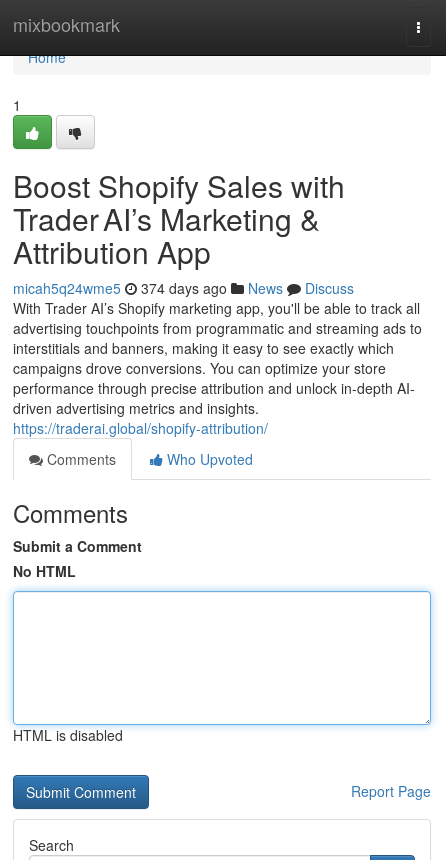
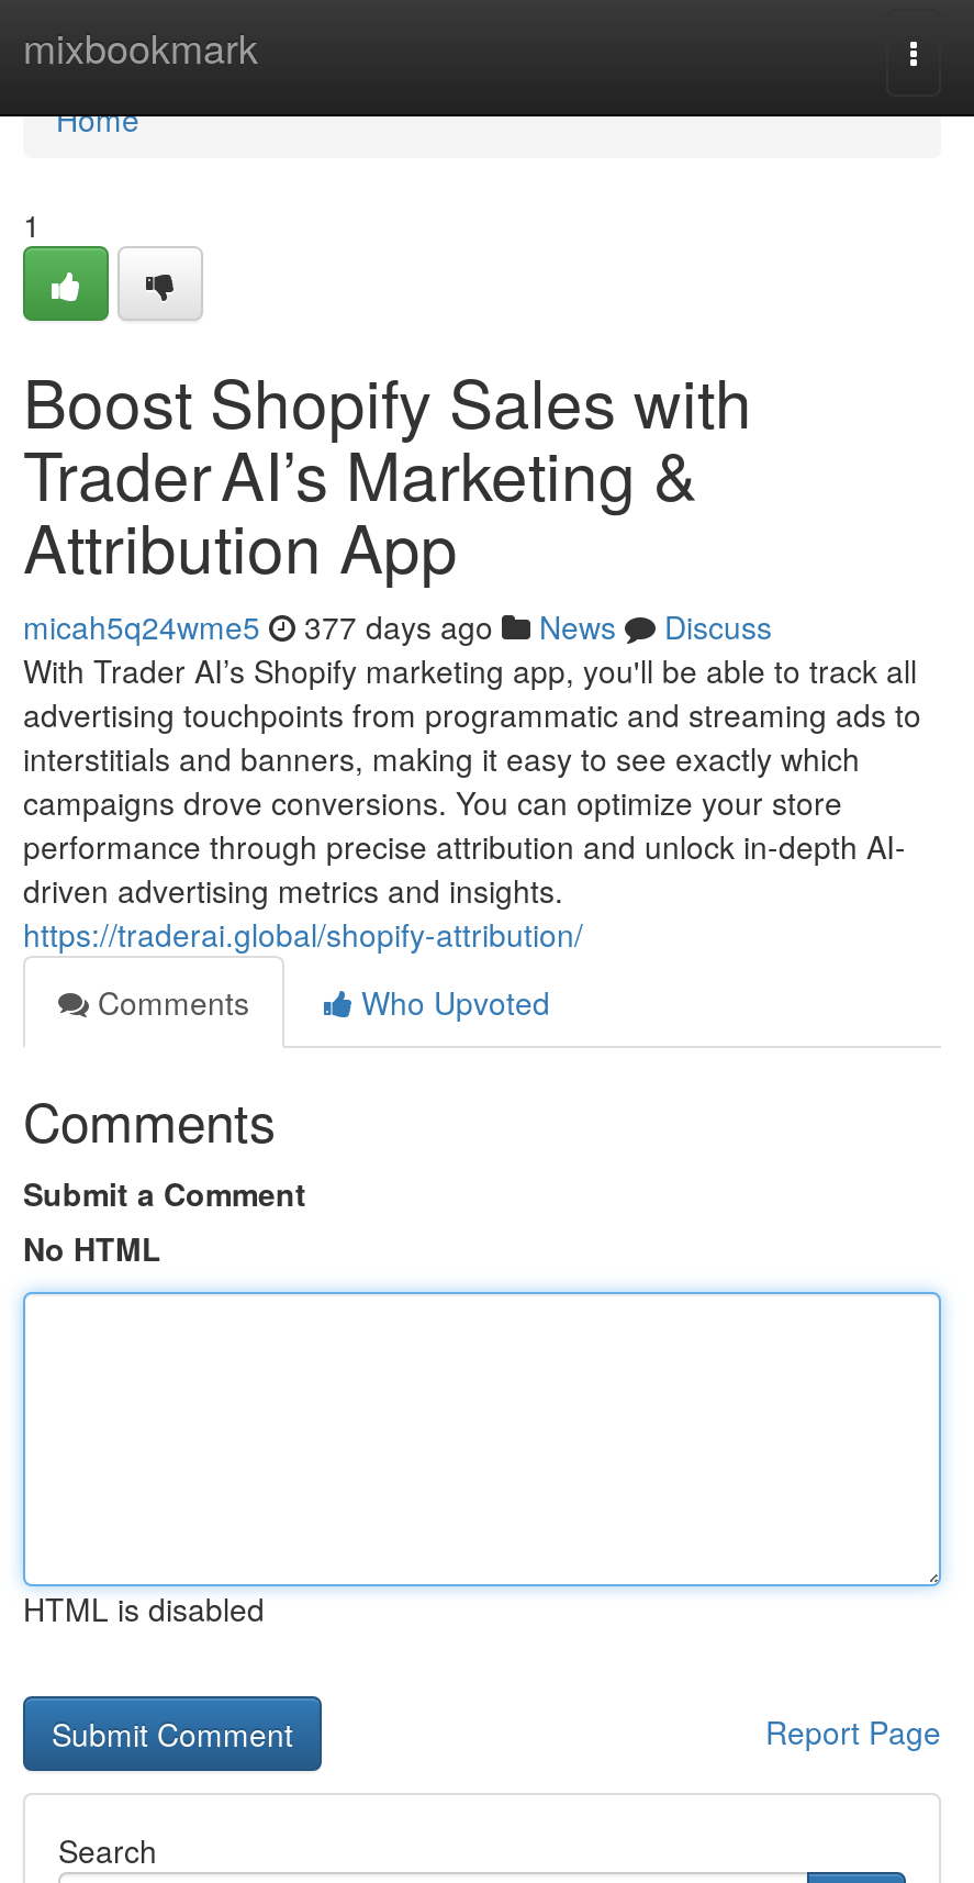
- micah5q24wme5 374 days ago News Discuss
+ micah5q24wme5 377 days ago News Discuss
